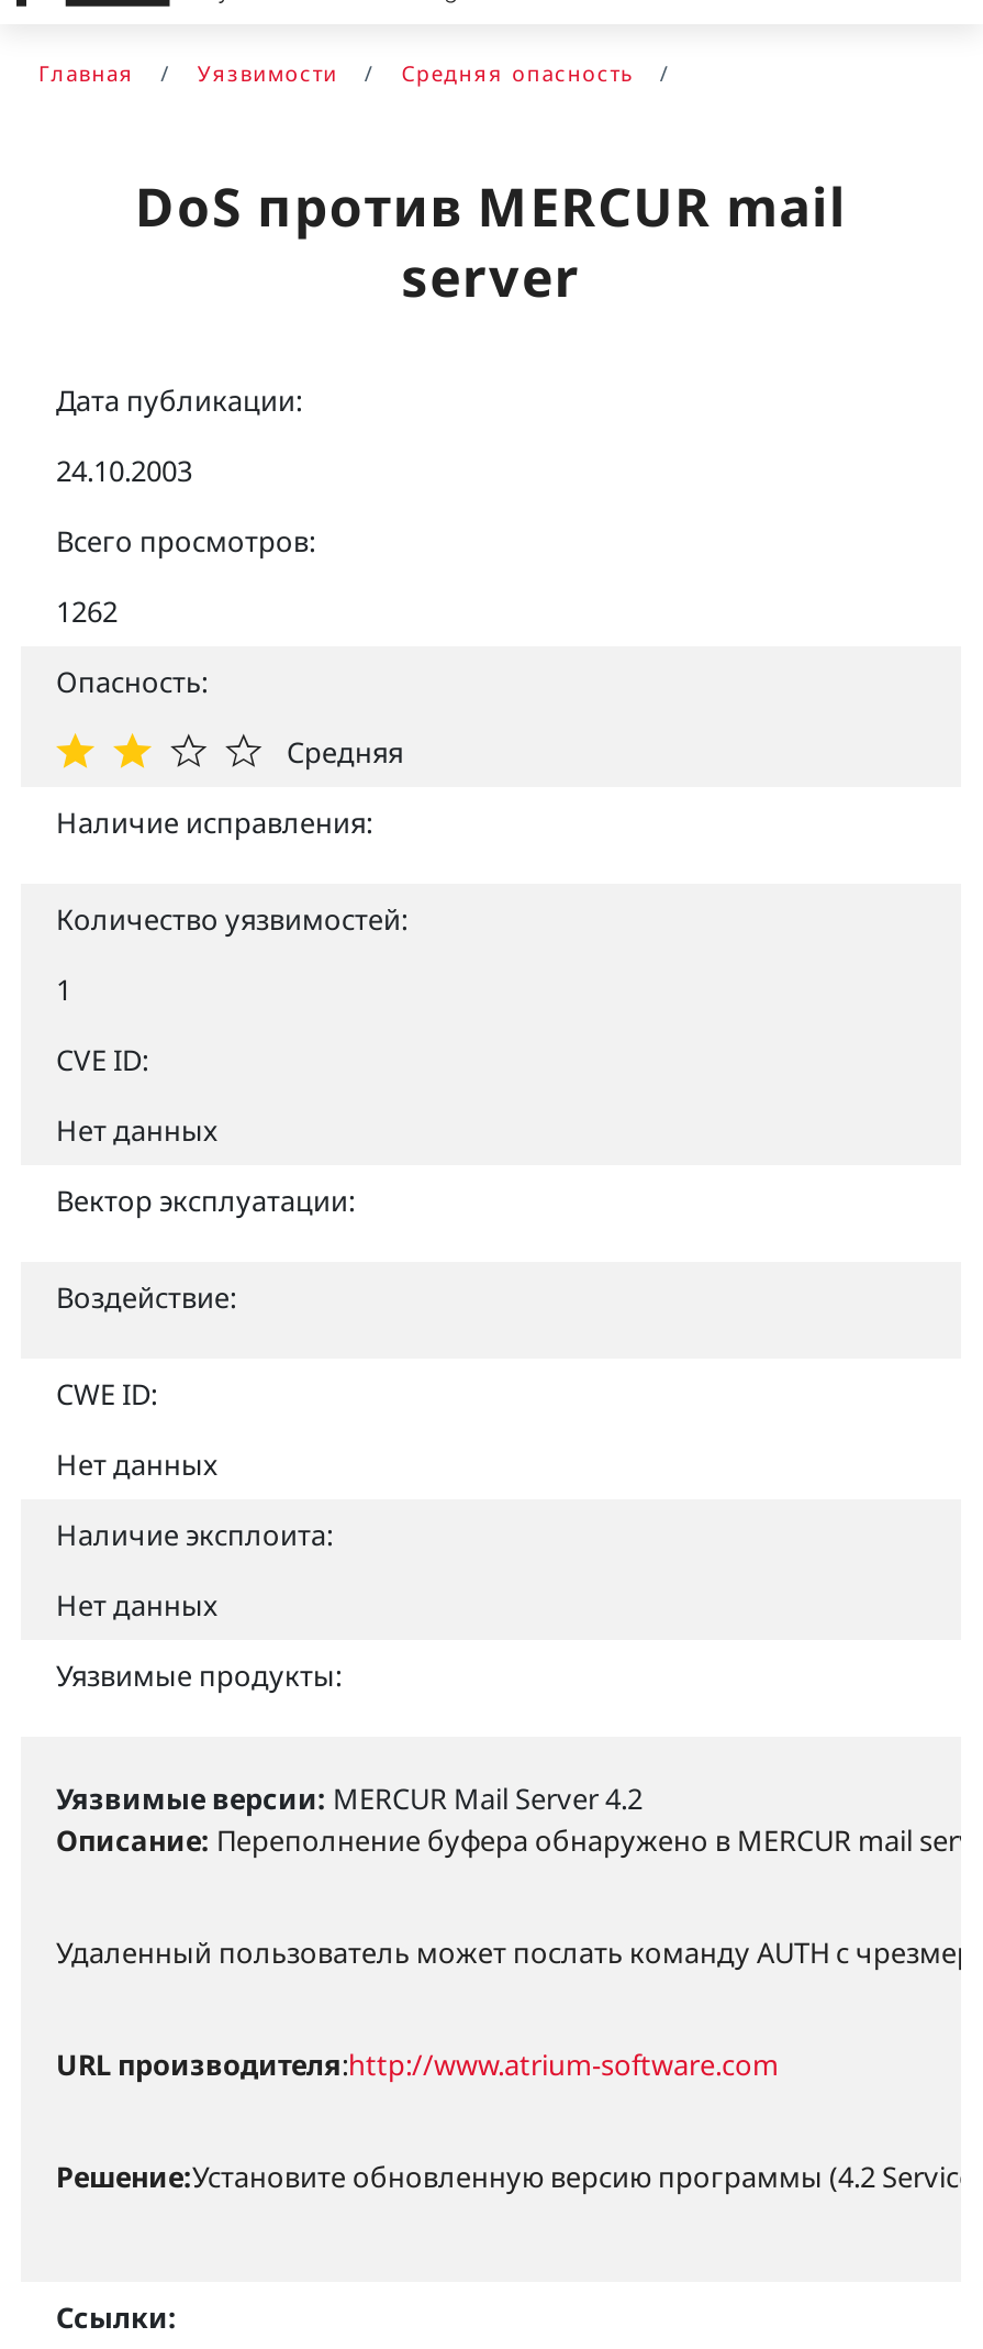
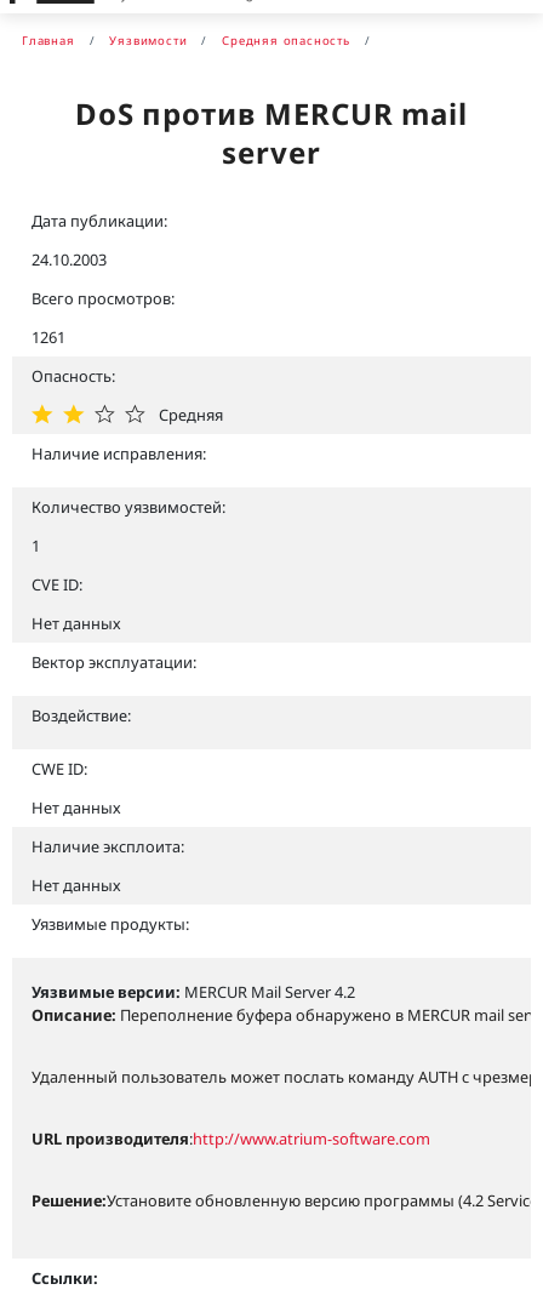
- 1262
+ 1261
